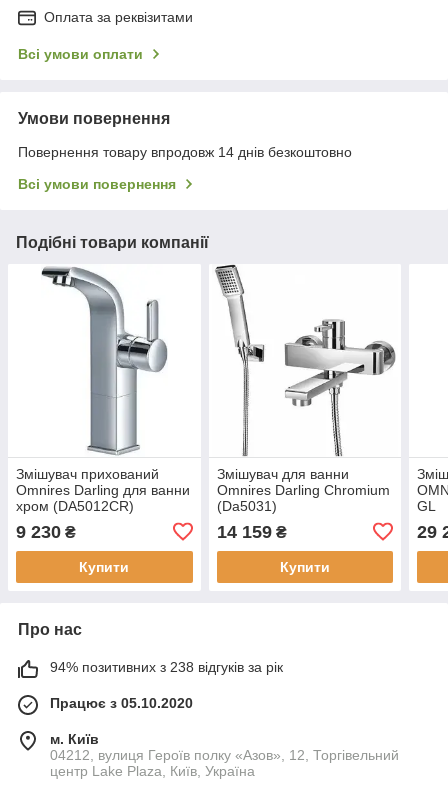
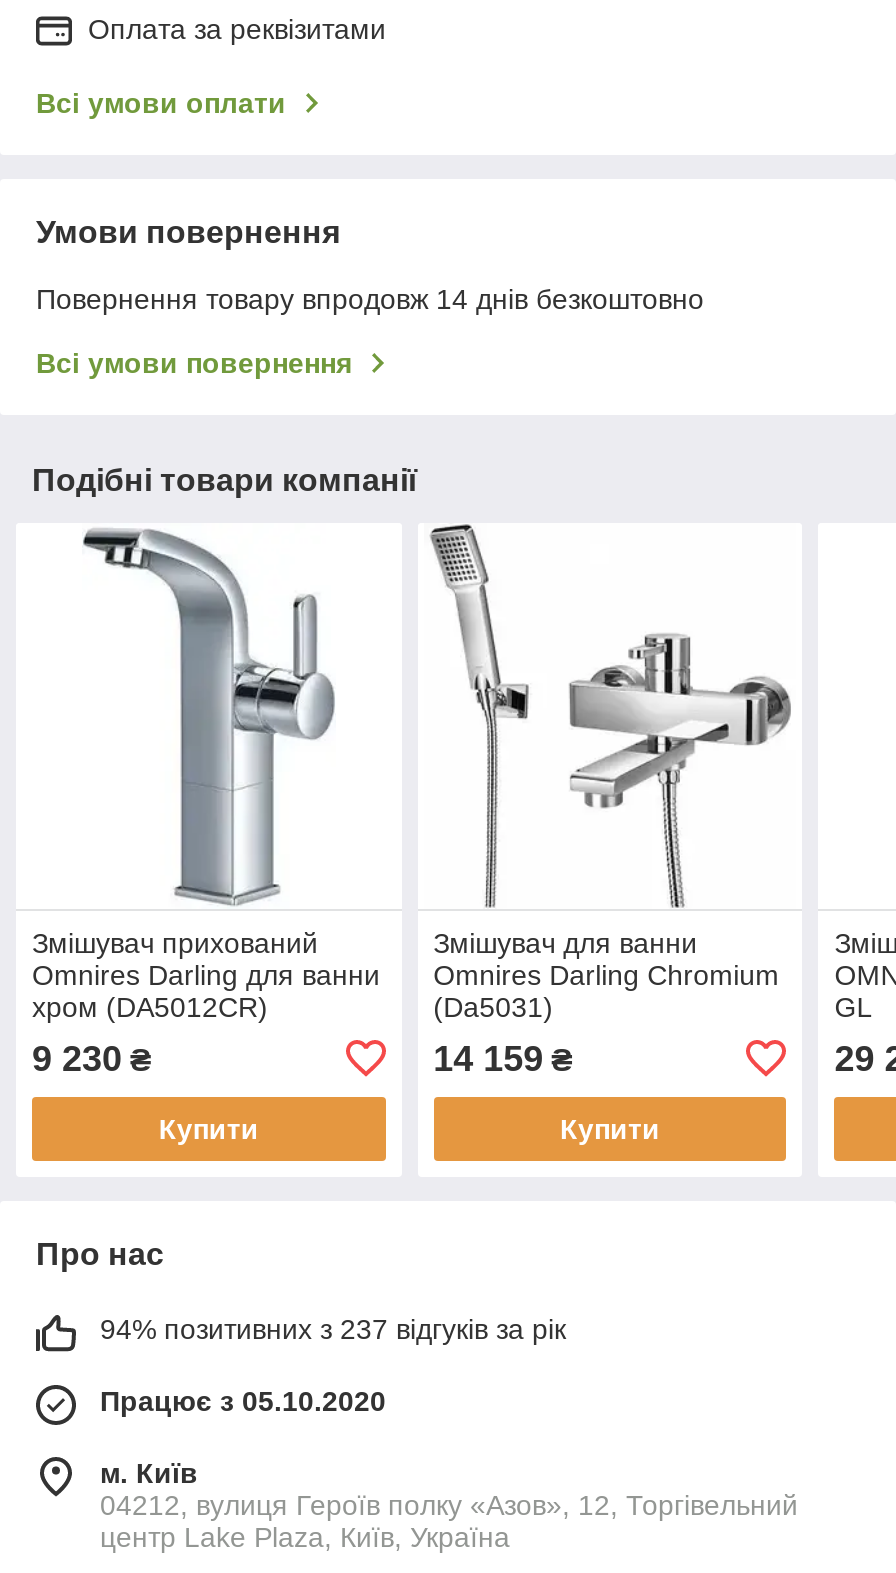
- 94% позитивних з 238 відгуків за рік
+ 94% позитивних з 237 відгуків за рік
